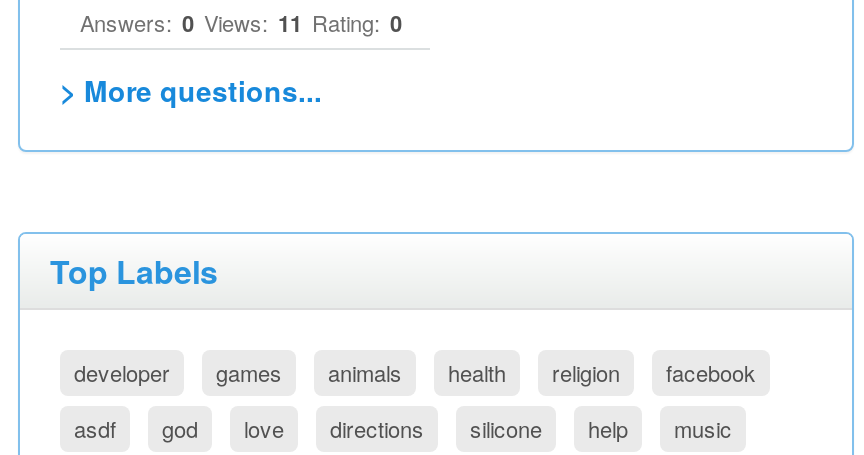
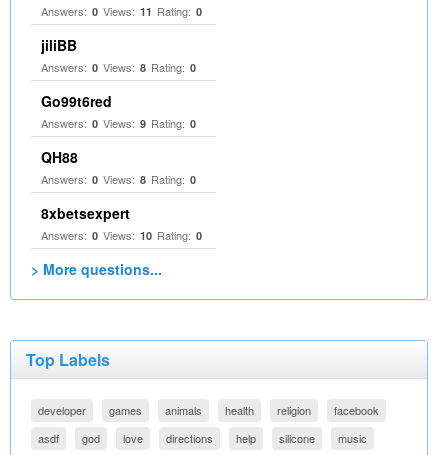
+ jiliBB
+ Answers: 0 Views: 8 Rating: 0
+ Go99t6red
+ Answers: 0 Views: 9 Rating: 0
+ QH88
+ Answers: 0 Views: 8 Rating: 0
+ 8xbetsexpert
+ Answers: 0 Views: 10 Rating: 0

moved down: silicone
